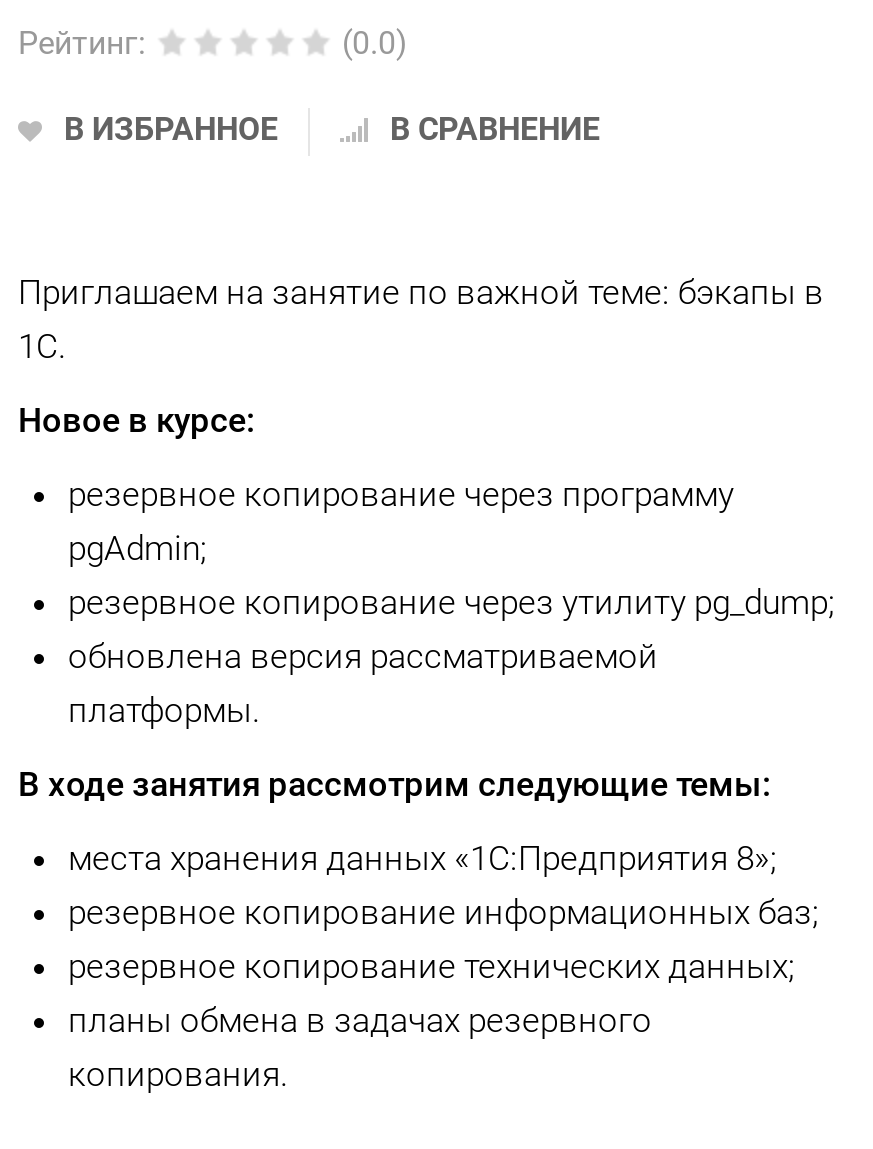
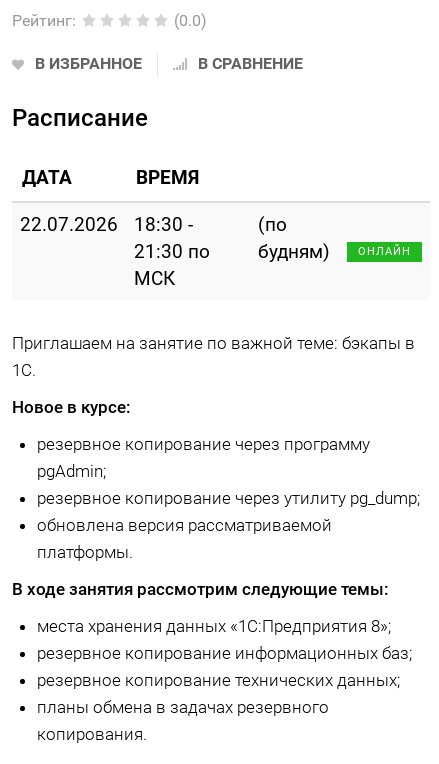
+ Расписание
+ ДАТА
+ ВРЕМЯ
+ 22.07.2026
+ 18:30 -
+ 21:30 по
+ МСК

+ (по
+ будням)
+ ОНЛАЙН
